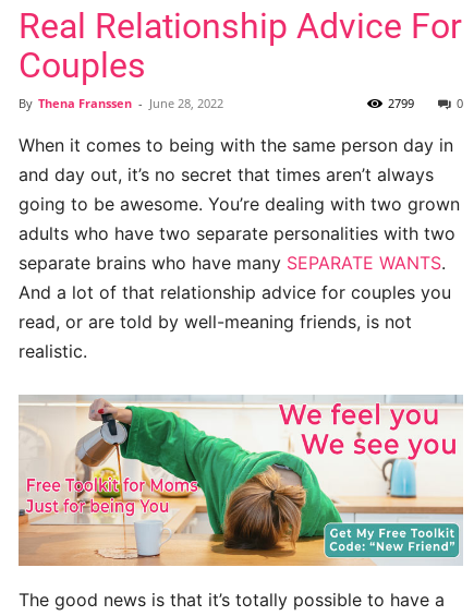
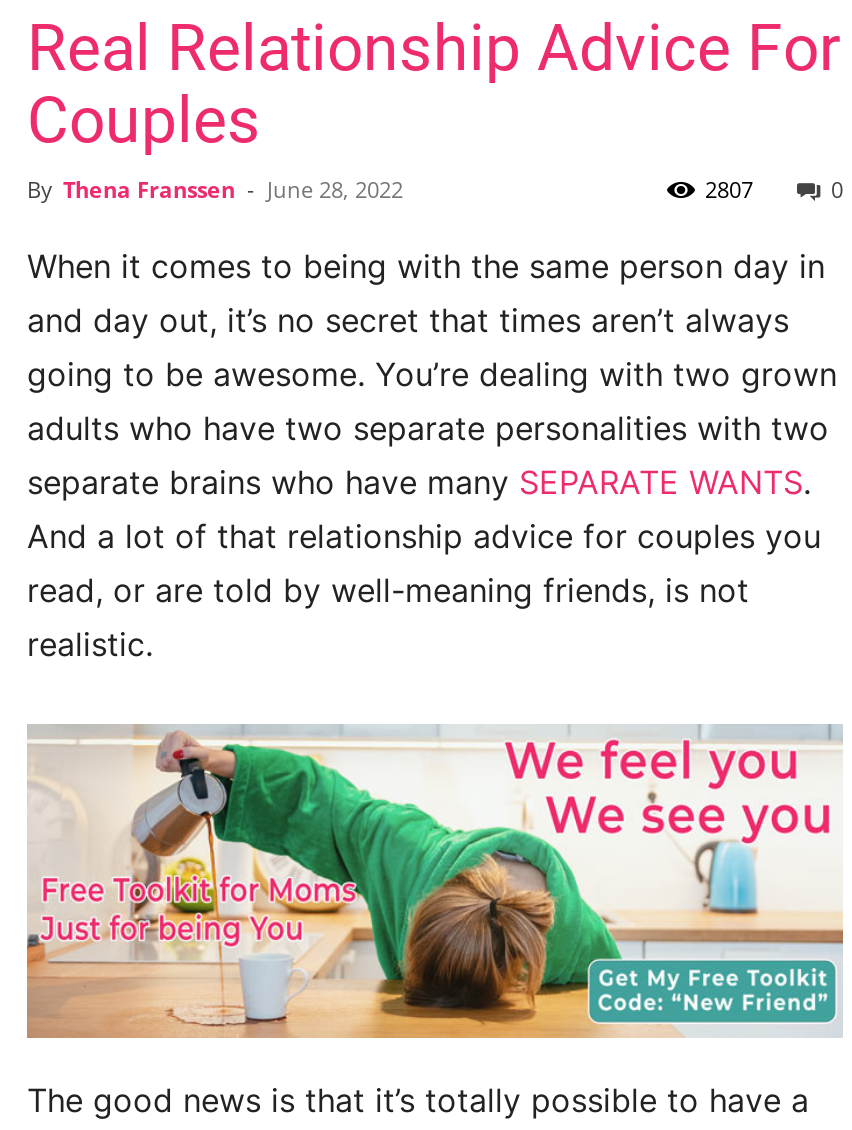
- 2799
+ 2807
